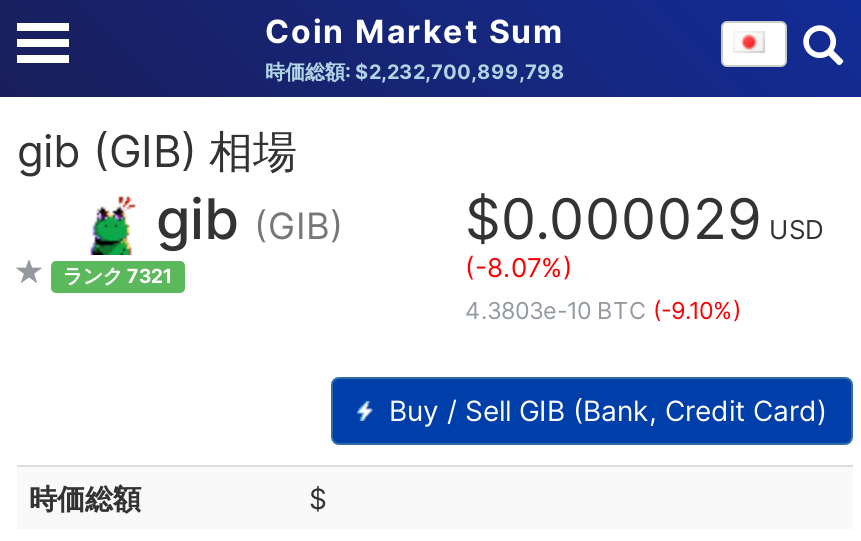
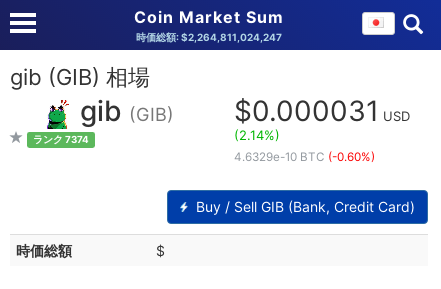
- 時価総額: $2,232,700,899,798
+ 時価総額: $2,264,811,024,247

- $0.000029 USD
+ $0.000031 USD

- (-8.07%)
+ (2.14%)

- ランク 7321
+ ランク 7374

- 4.3803e-10 BTC (-9.10%)
+ 4.6329e-10 BTC (-0.60%)
